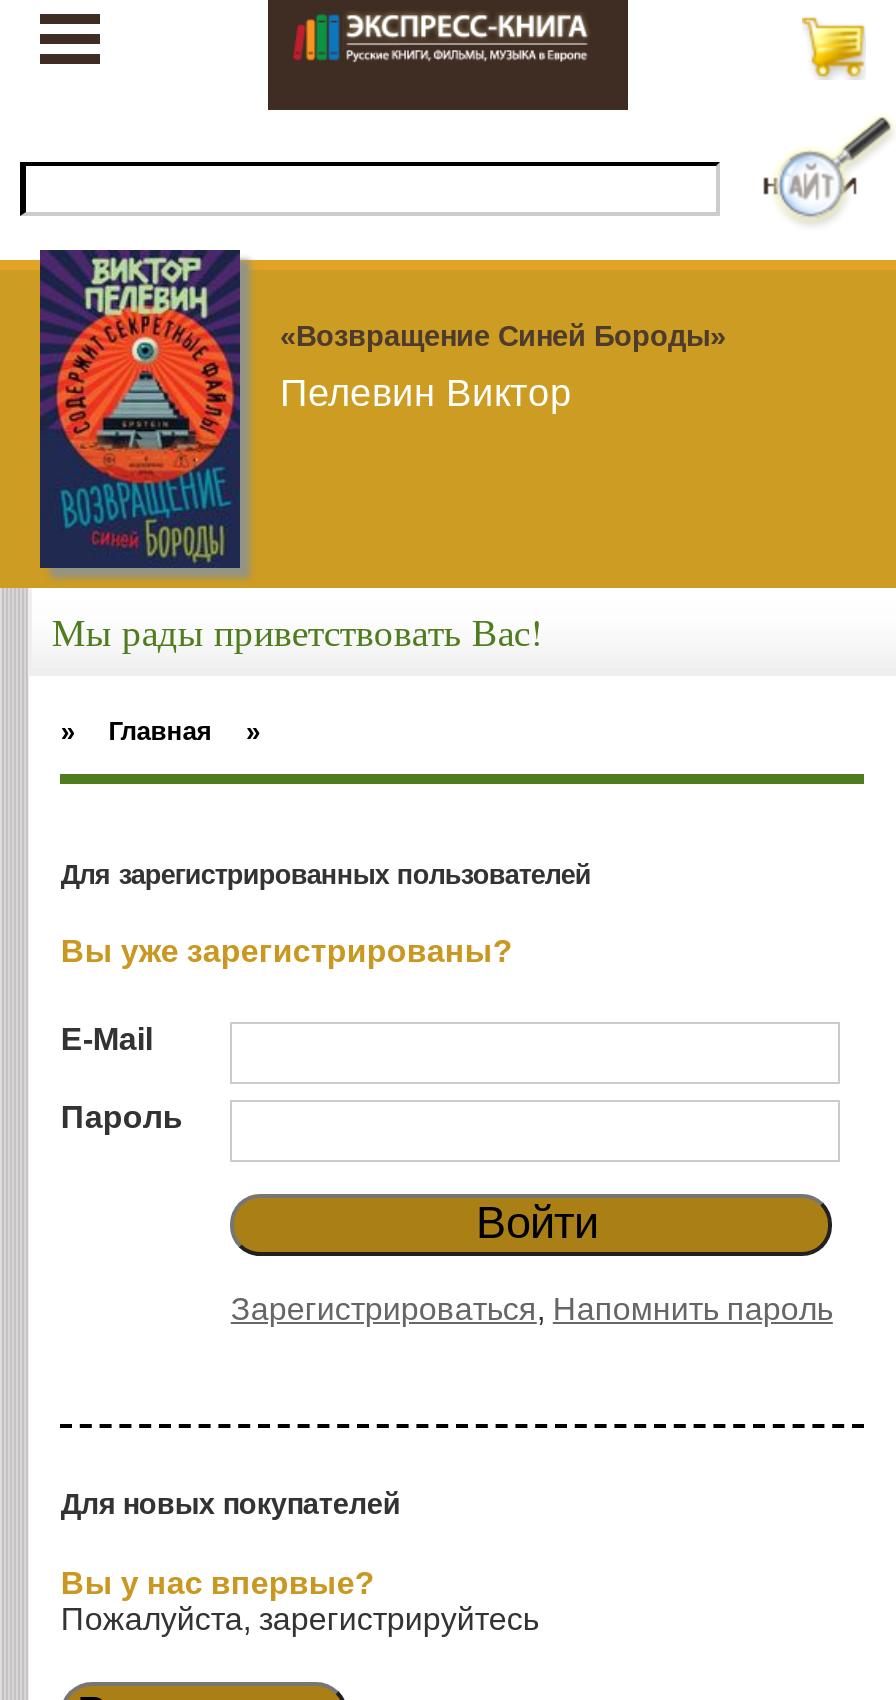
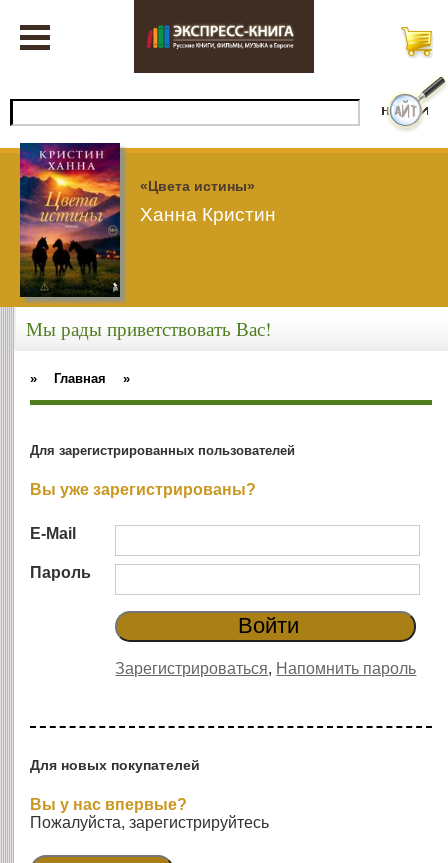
- [image]
- «Возвращение Синей Бороды»
+ [image]
+ «Цвета истины»

- Пелевин Виктор
+ Ханна Кристин
